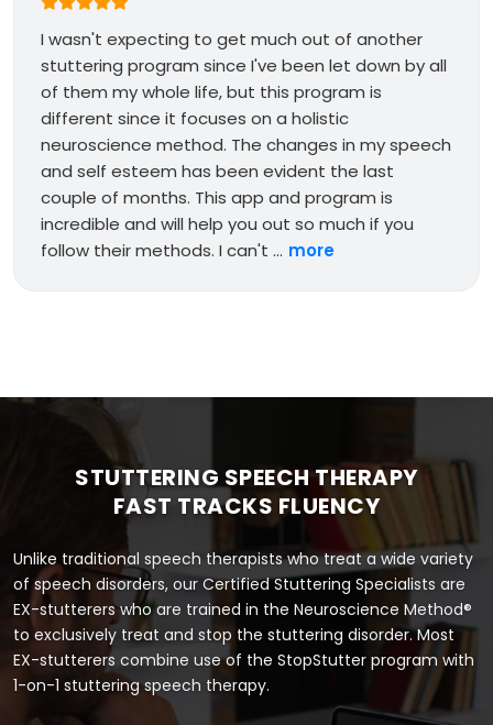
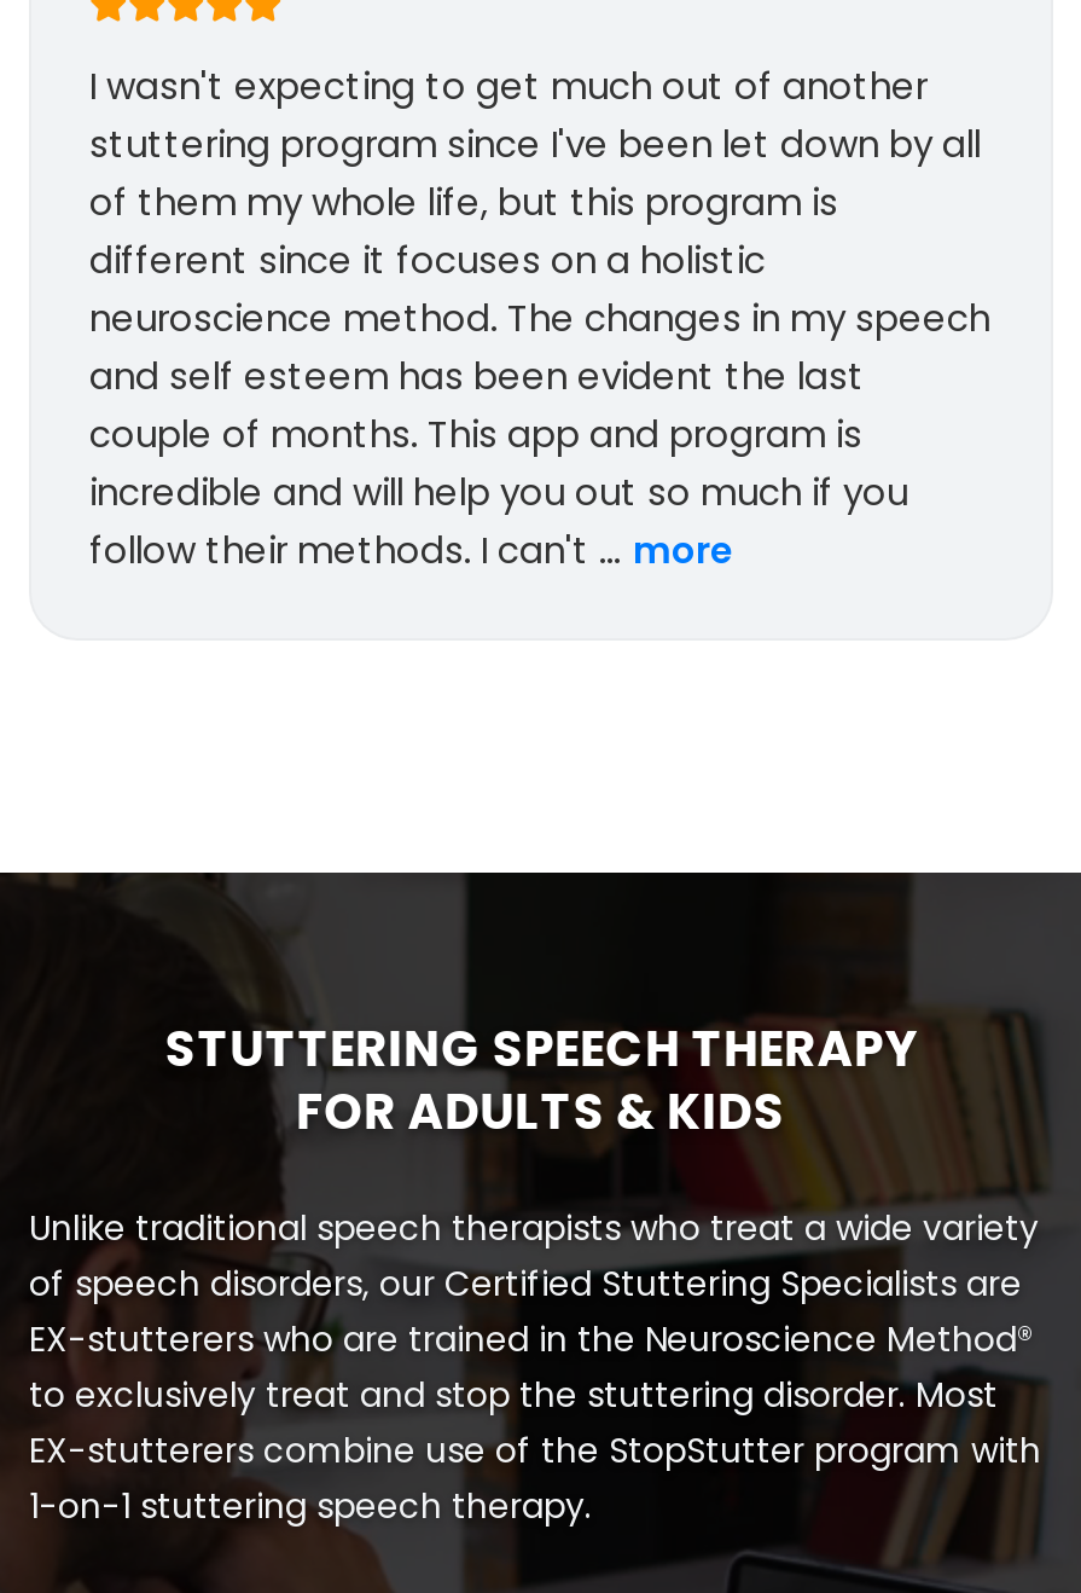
- FAST TRACKS FLUENCY
+ FOR ADULTS & KIDS
